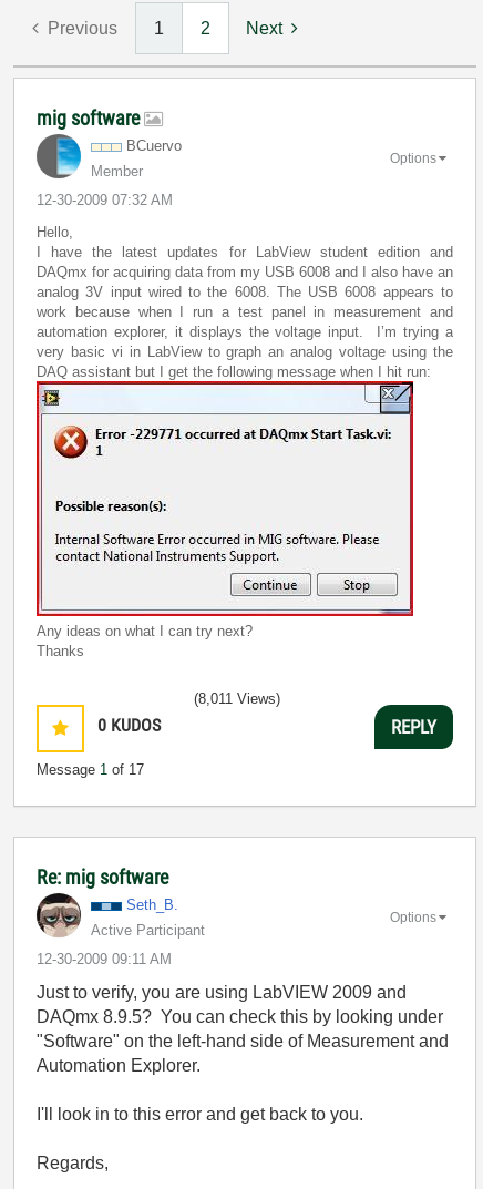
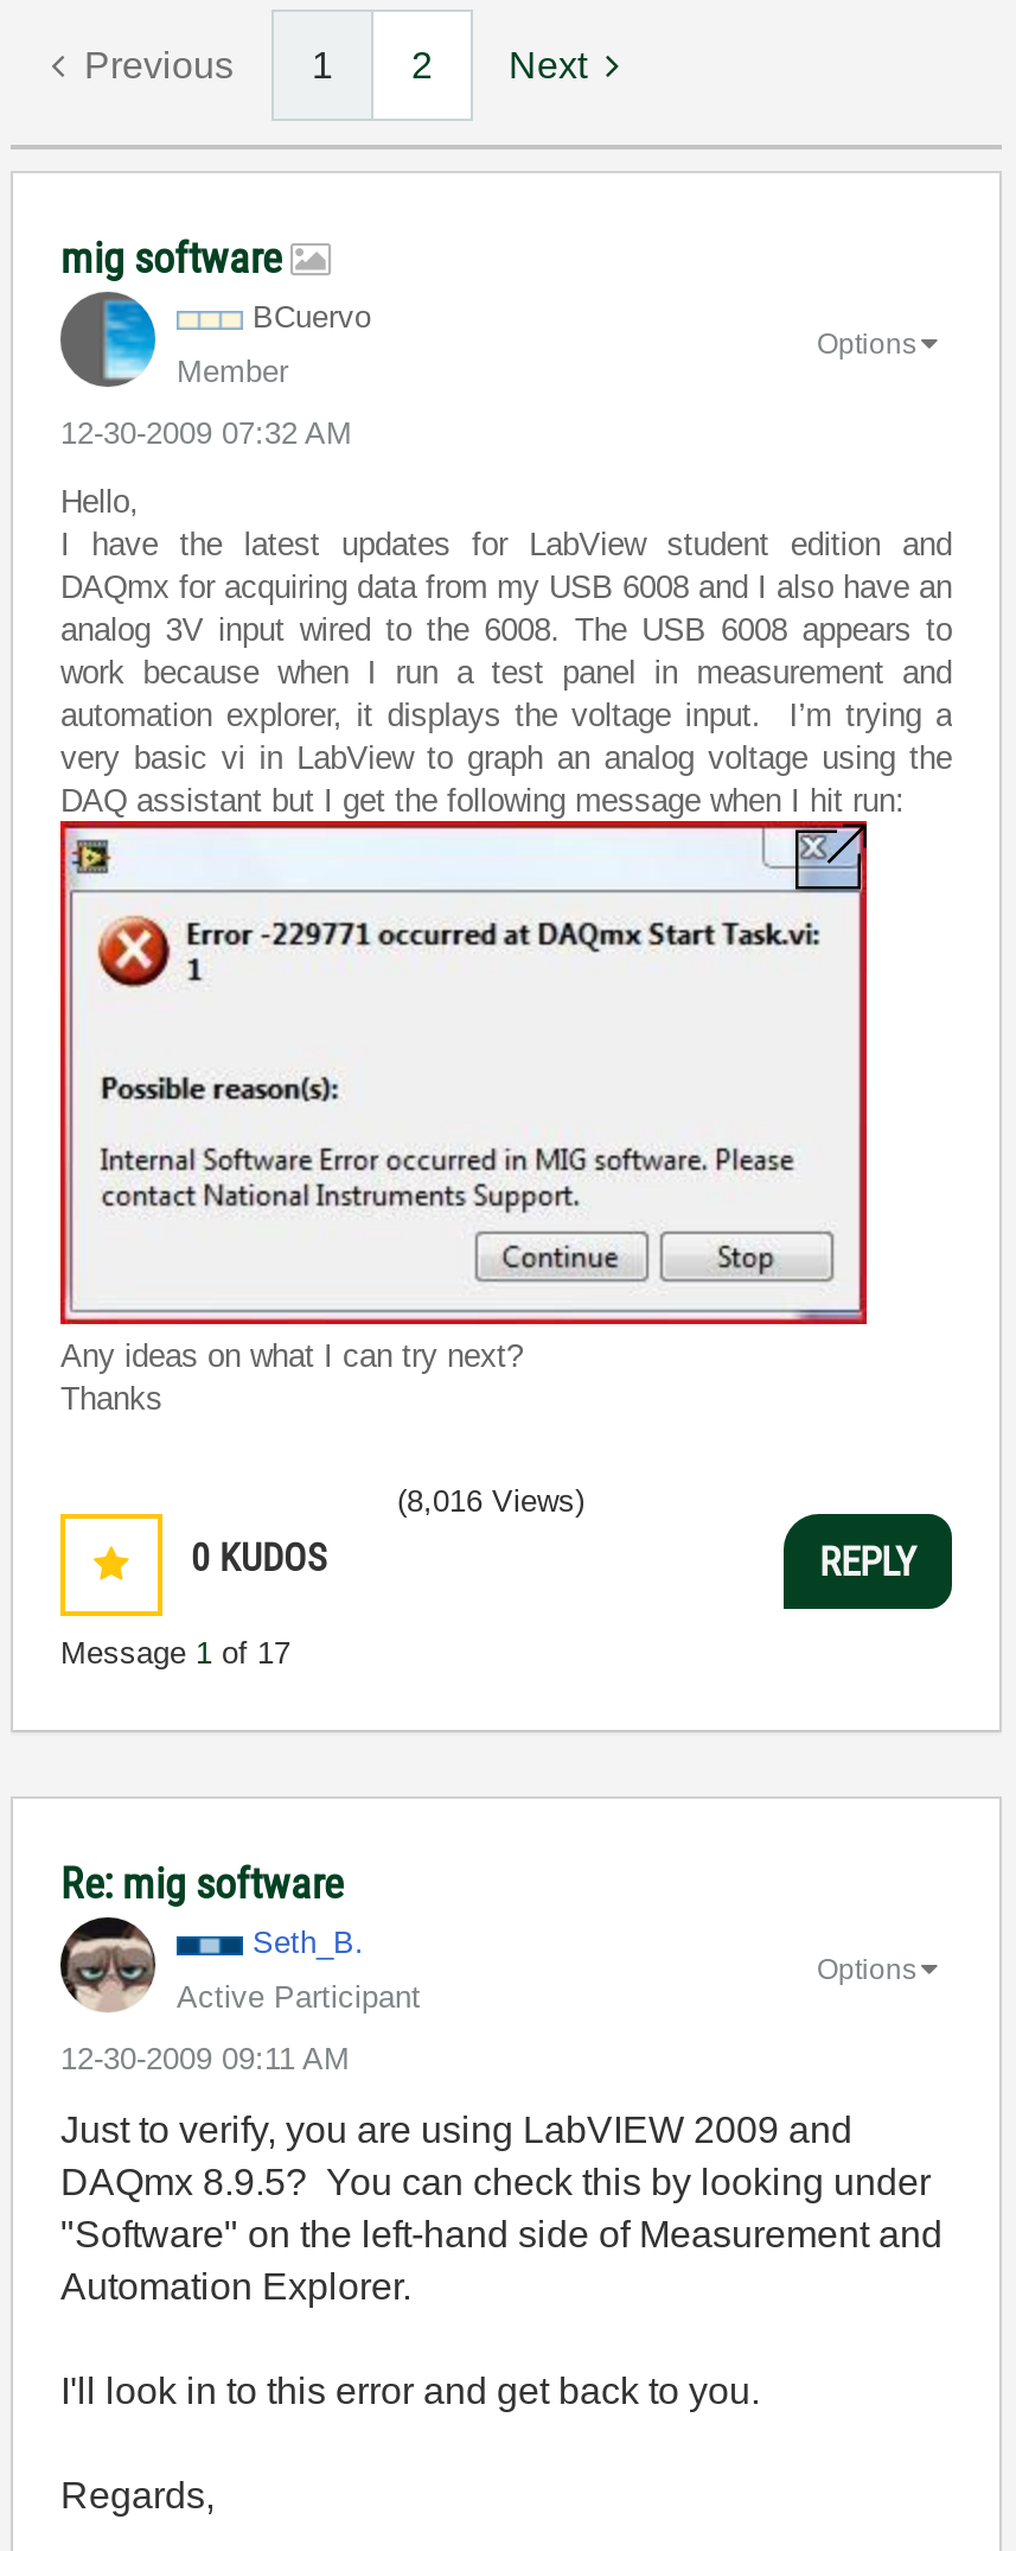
- (8,011 Views)
+ (8,016 Views)
